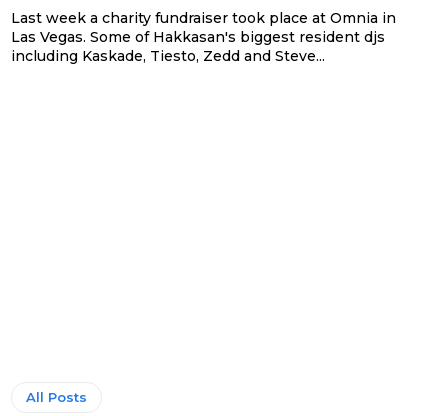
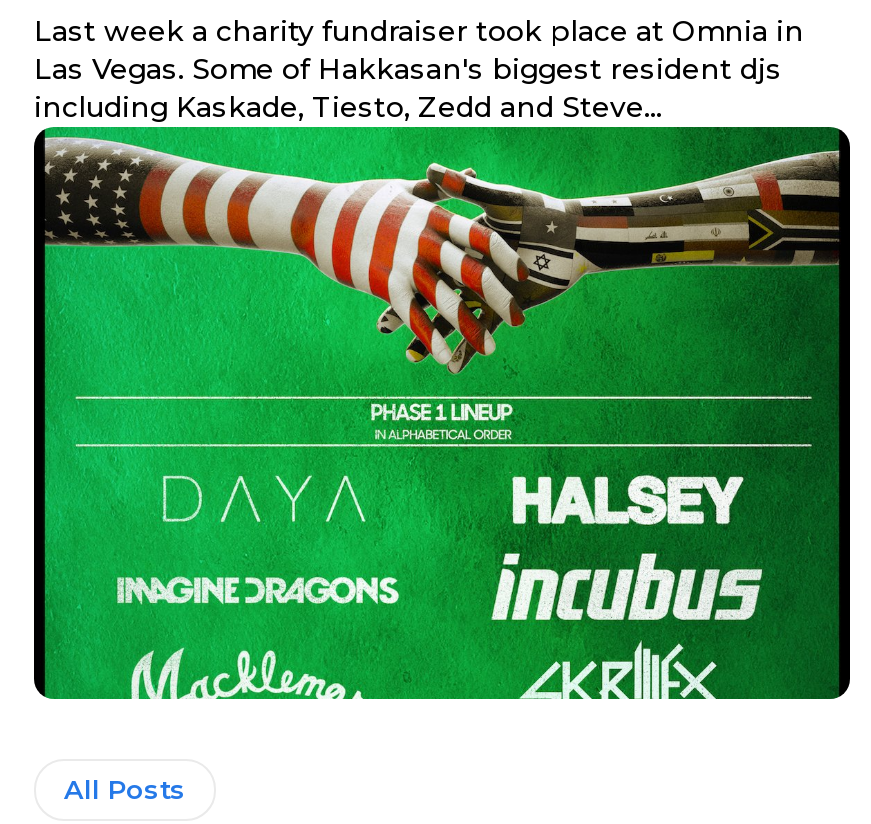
+ [image]
